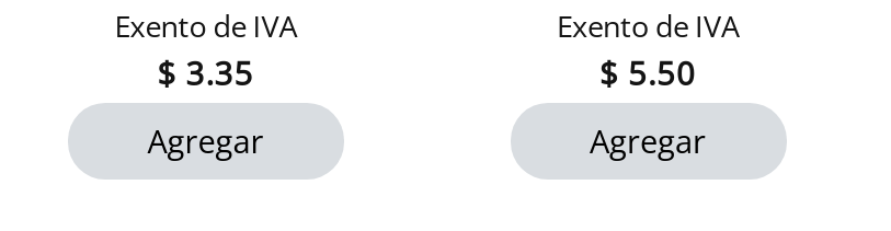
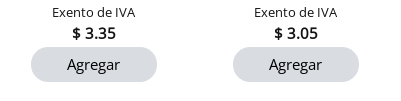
- $ 5.50
+ $ 3.05
